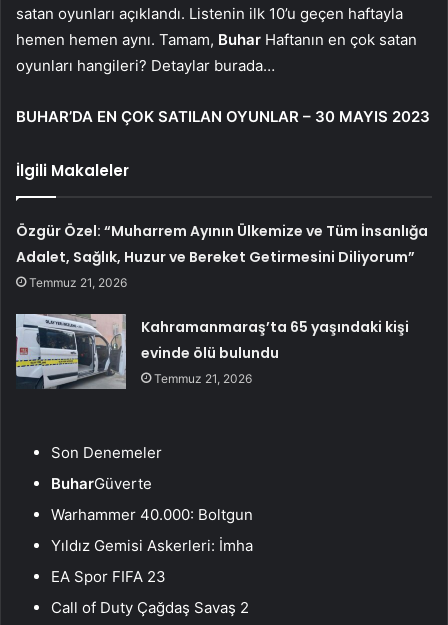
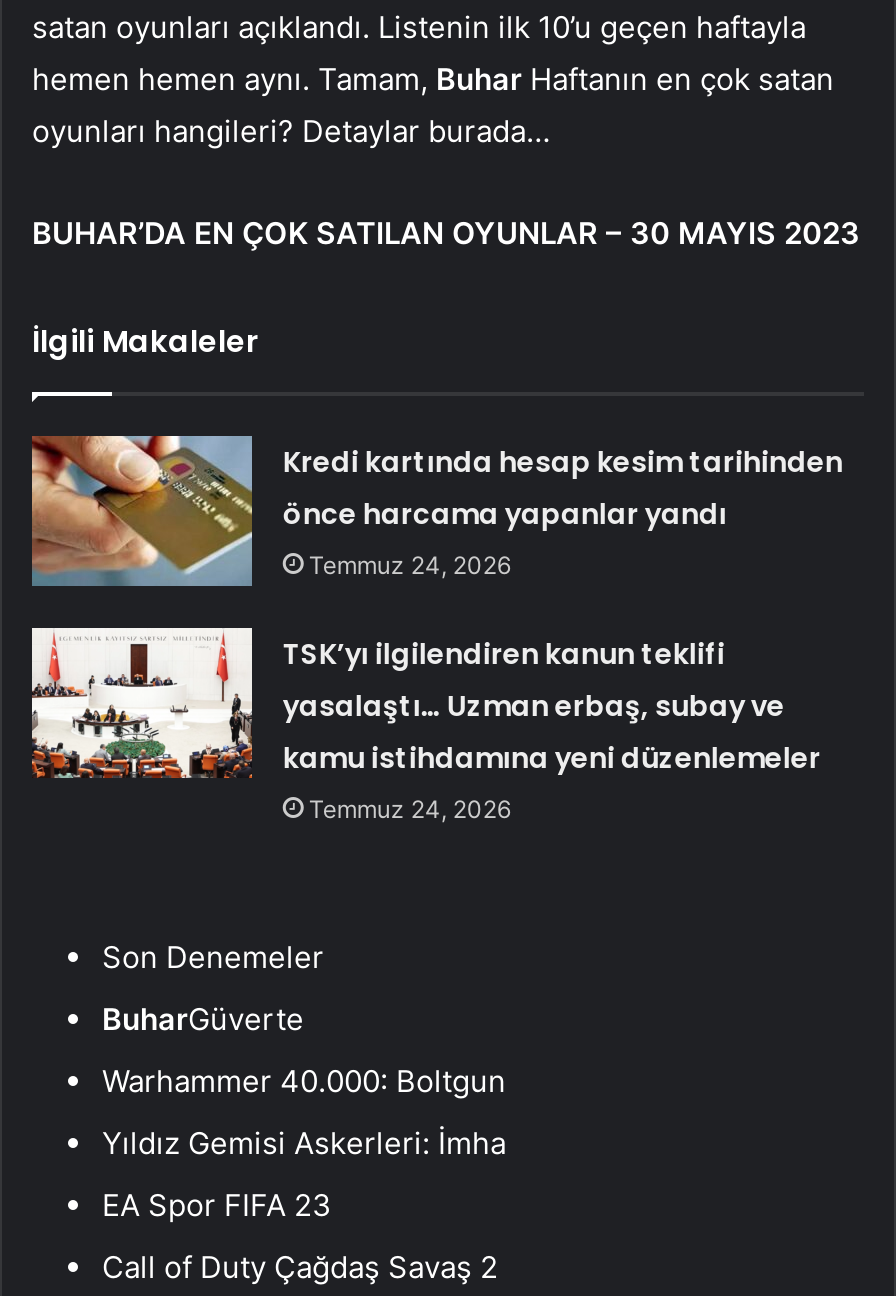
- Özgür Özel: “Muharrem Ayının Ülkemize ve Tüm İnsanlığa
- Adalet, Sağlık, Huzur ve Bereket Getirmesini Diliyorum”
- Temmuz 21, 2026
+ Kredi kartında hesap kesim tarihinden
+ önce harcama yapanlar yandı
+ Temmuz 24, 2026

- [image]
- Kahramanmaraş’ta 65 yaşındaki kişi
- evinde ölü bulundu
- Temmuz 21, 2026
+ [image]
+ TSK’yı ilgilendiren kanun teklifi
+ yasalaştı… Uzman erbaş, subay ve
+ kamu istihdamına yeni düzenlemeler
+ Temmuz 24, 2026
